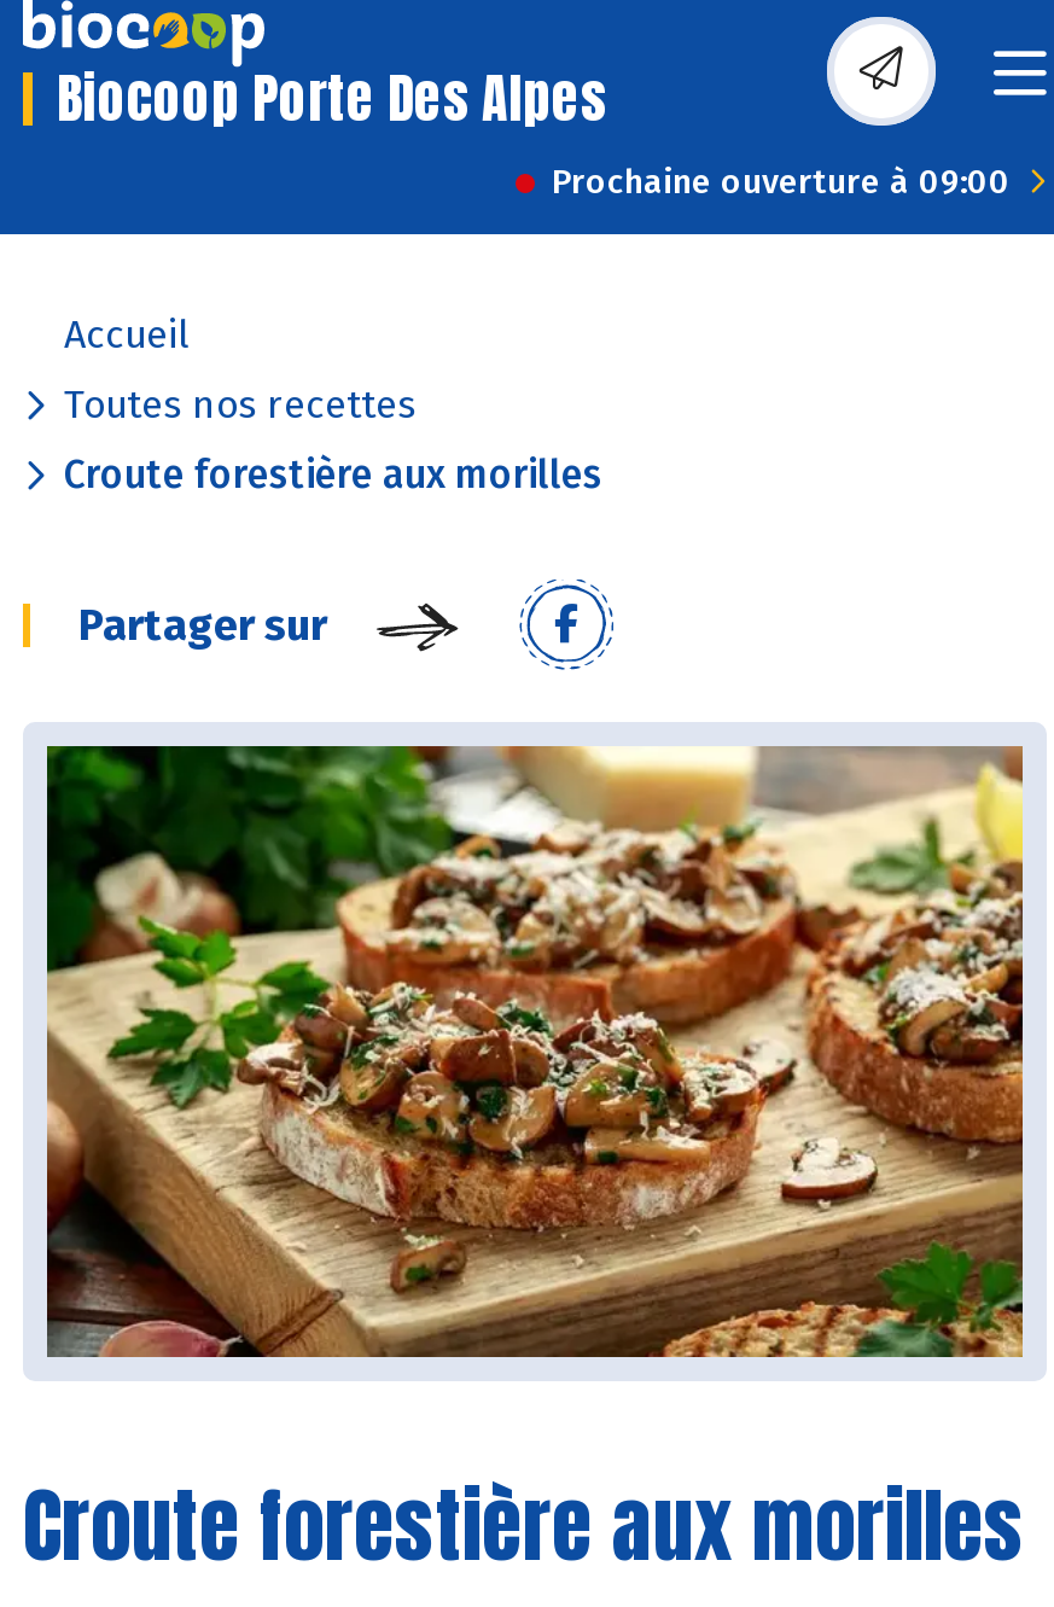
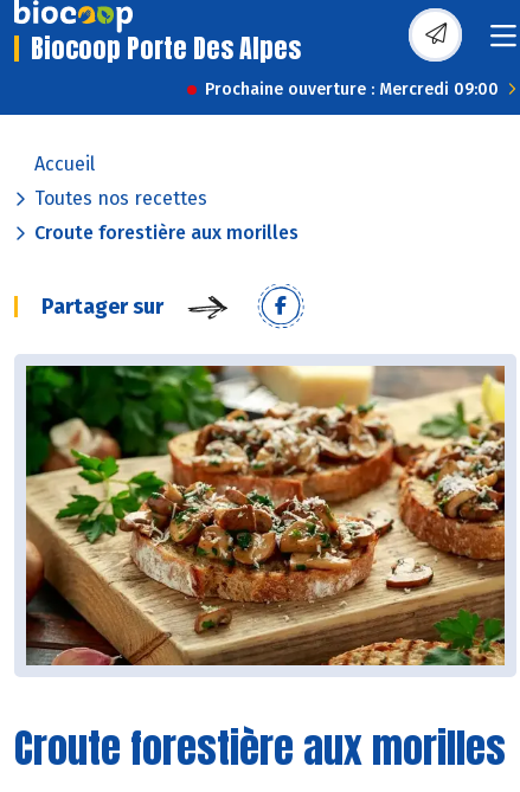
- Prochaine ouverture à 09:00
+ Prochaine ouverture : Mercredi 09:00
